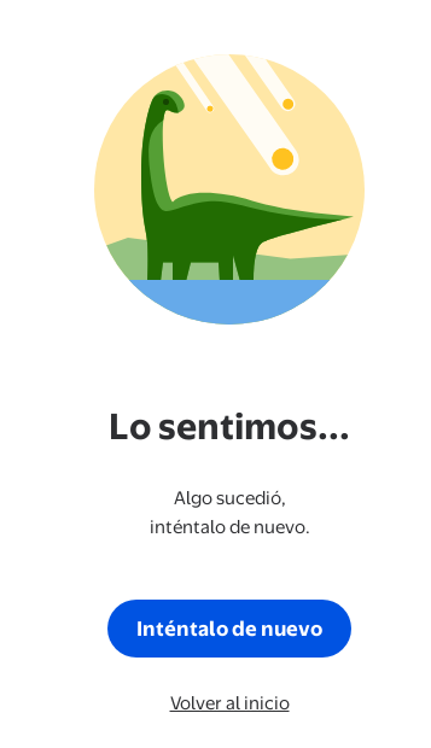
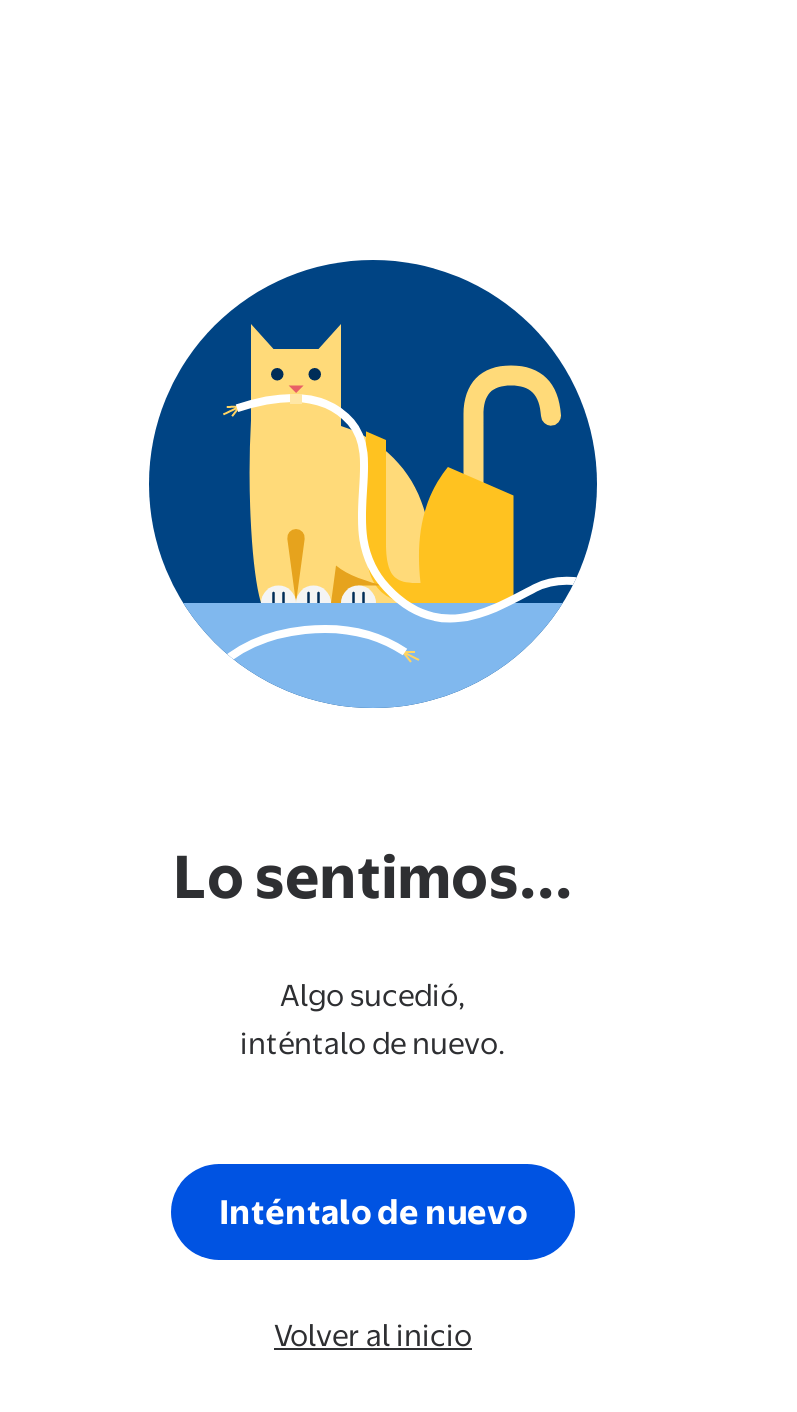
- [image]
+ [image]
